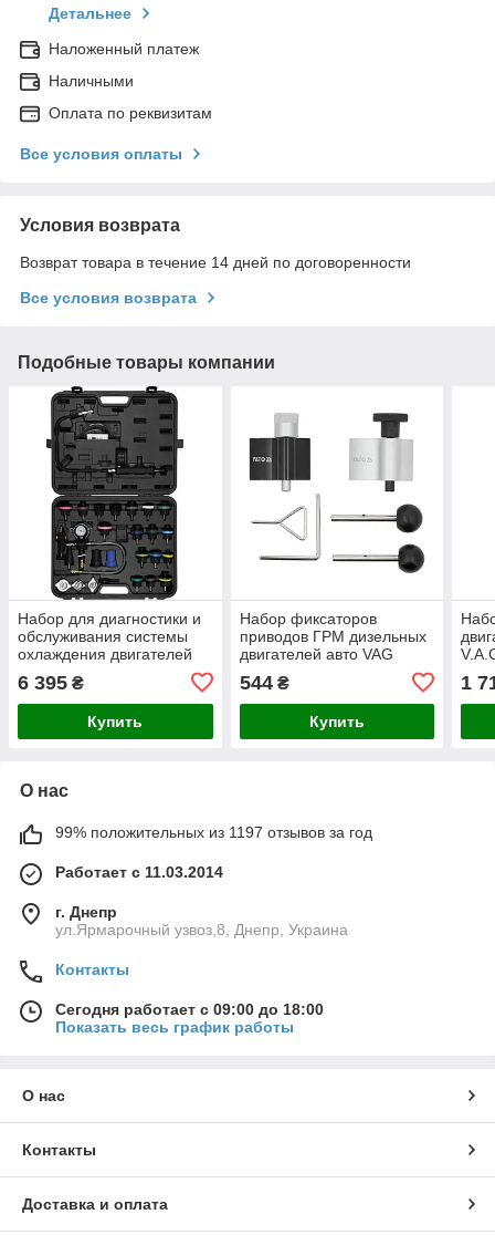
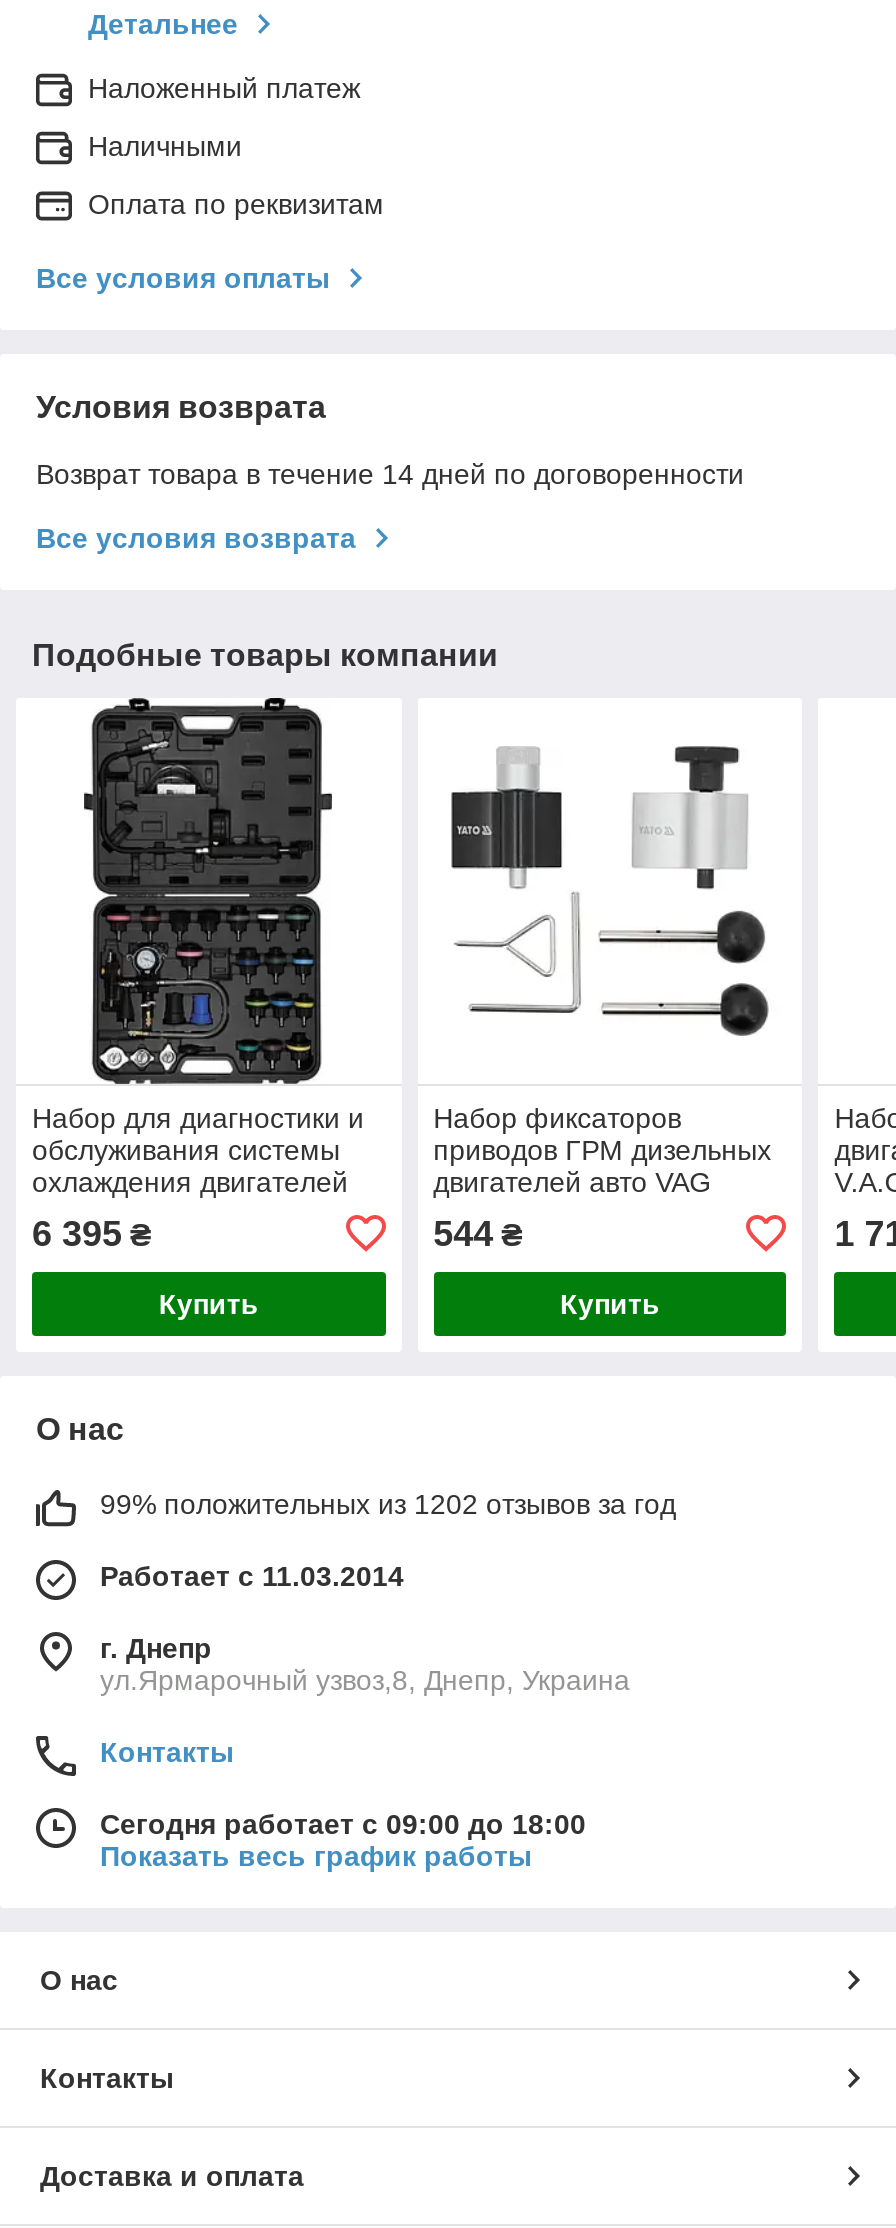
- 99% положительных из 1197 отзывов за год
+ 99% положительных из 1202 отзывов за год
